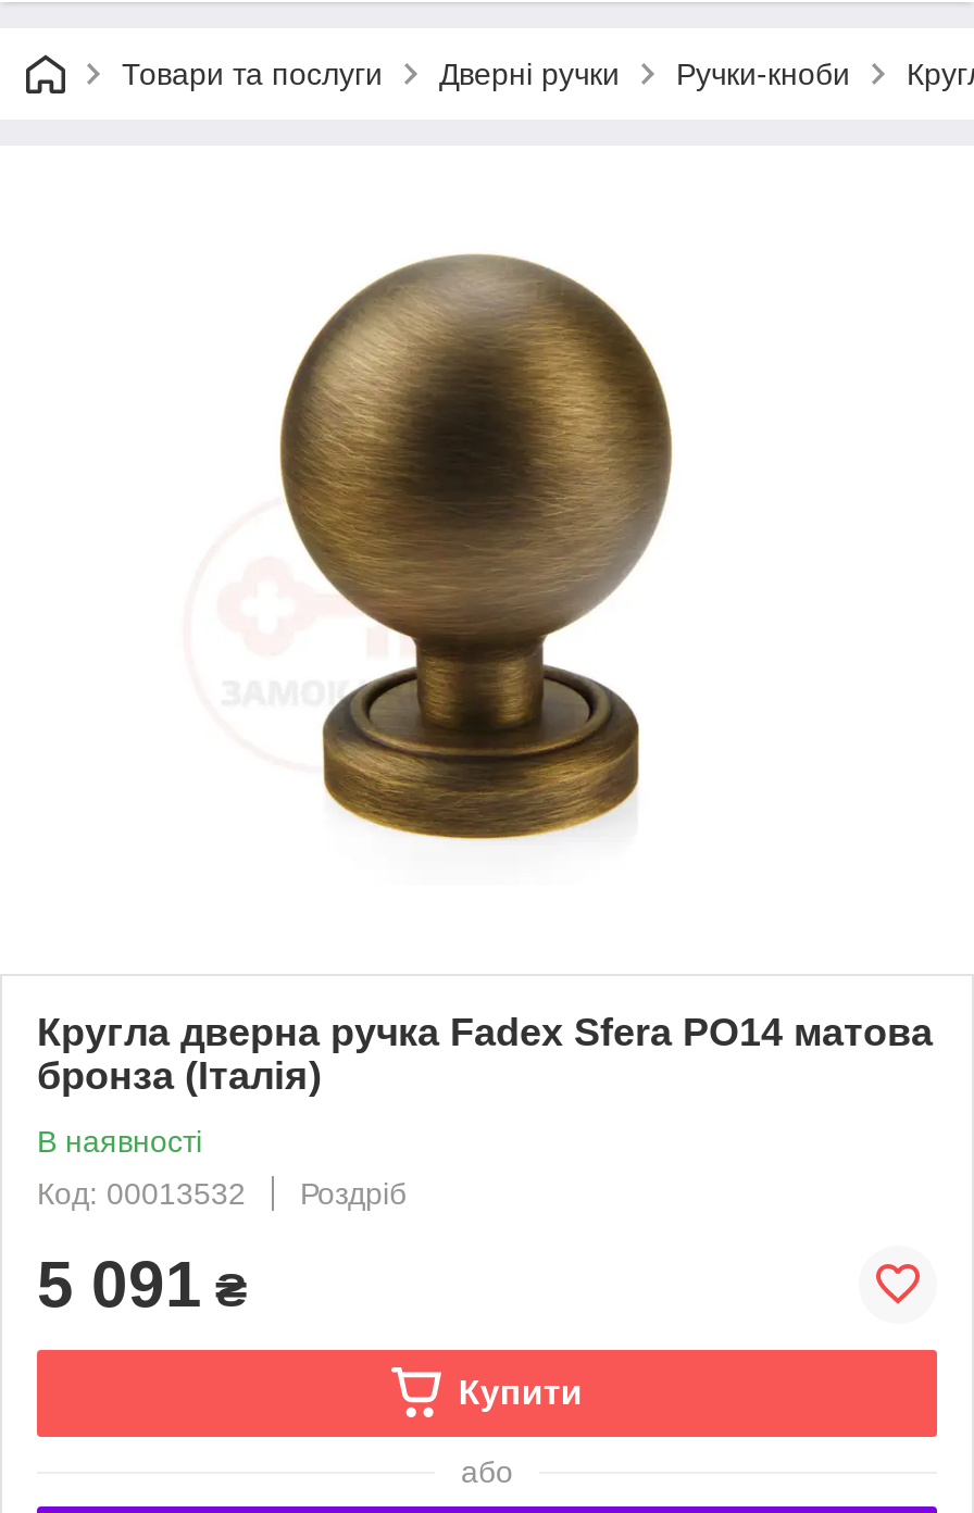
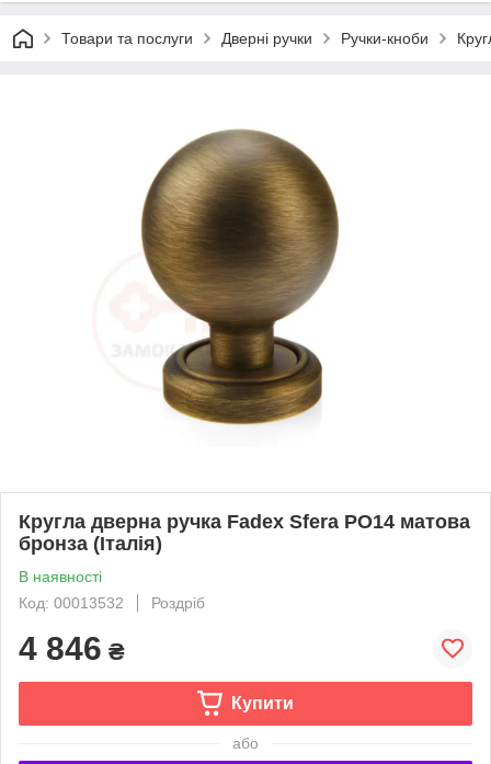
- 5 091 ₴
+ 4 846 ₴
